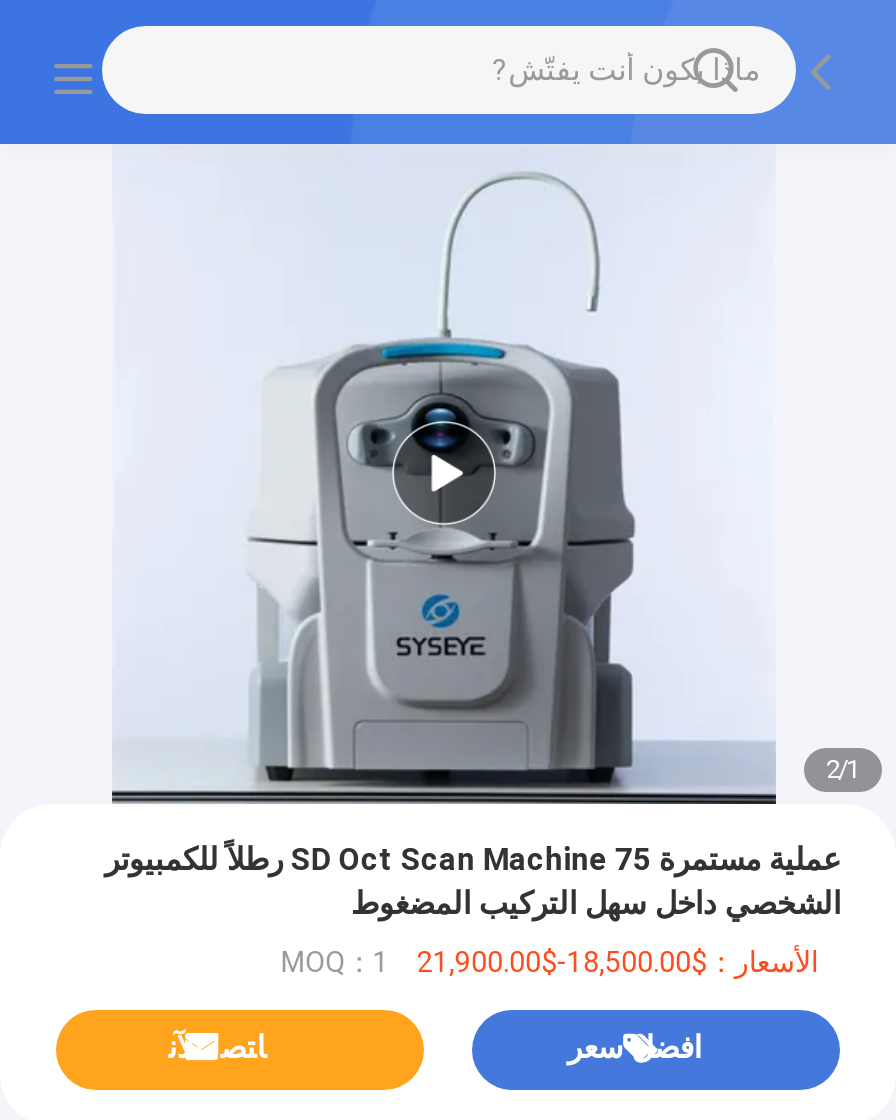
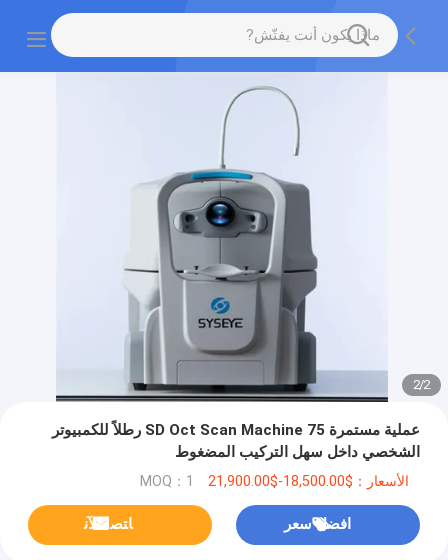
- [image]
+ [image]

- 1
+ 2
